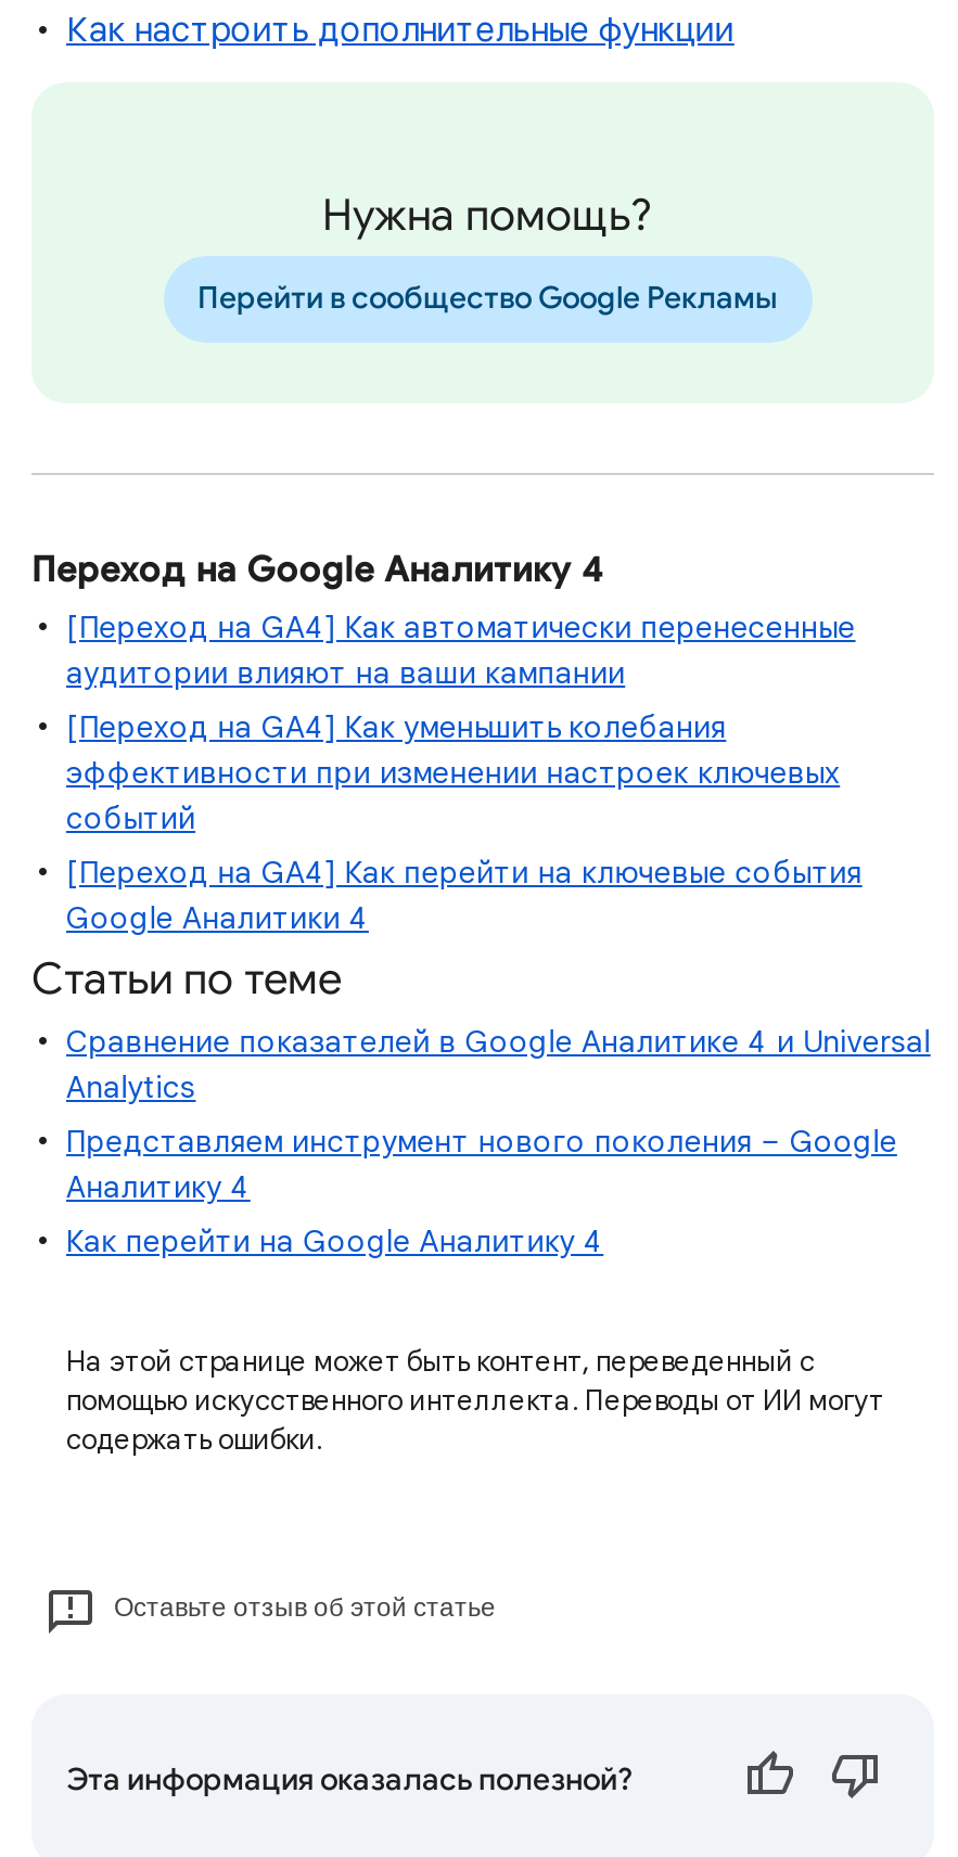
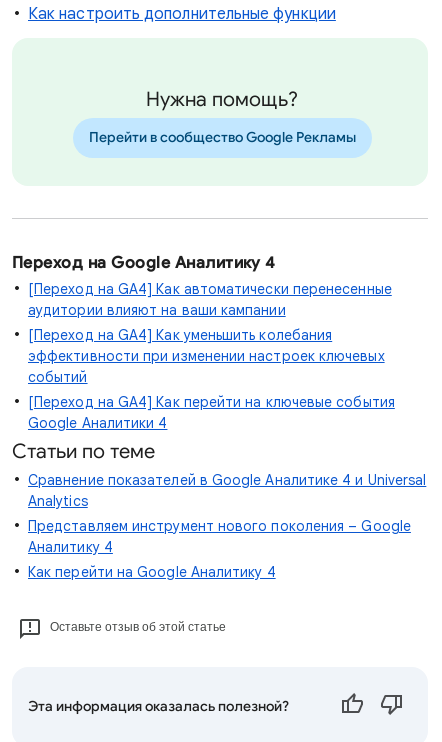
- На этой странице может быть контент, переведенный с
- помощью искусственного интеллекта. Переводы от ИИ могут
- содержать ошибки.
